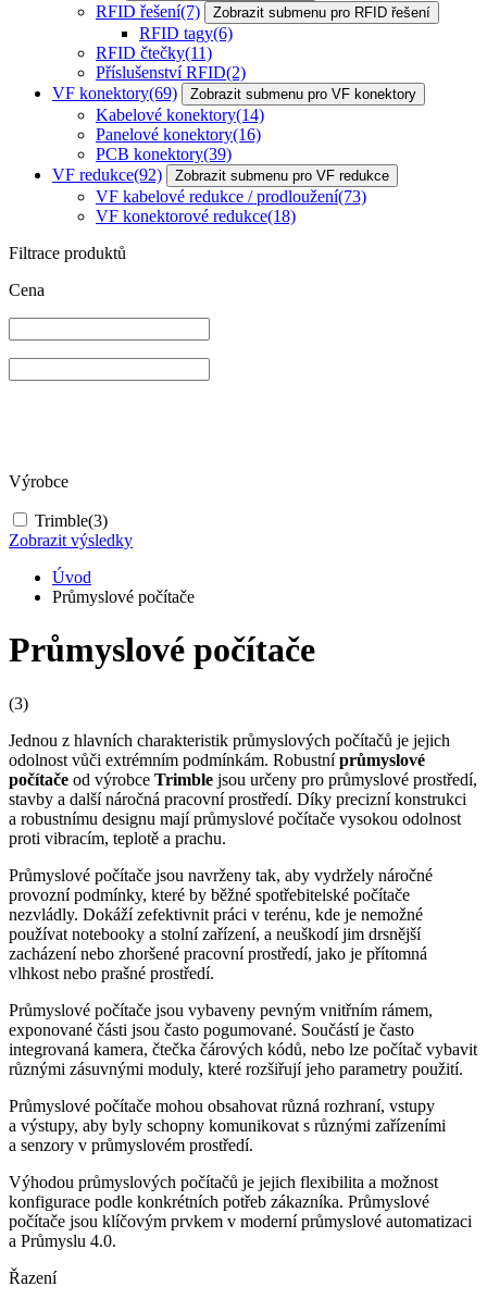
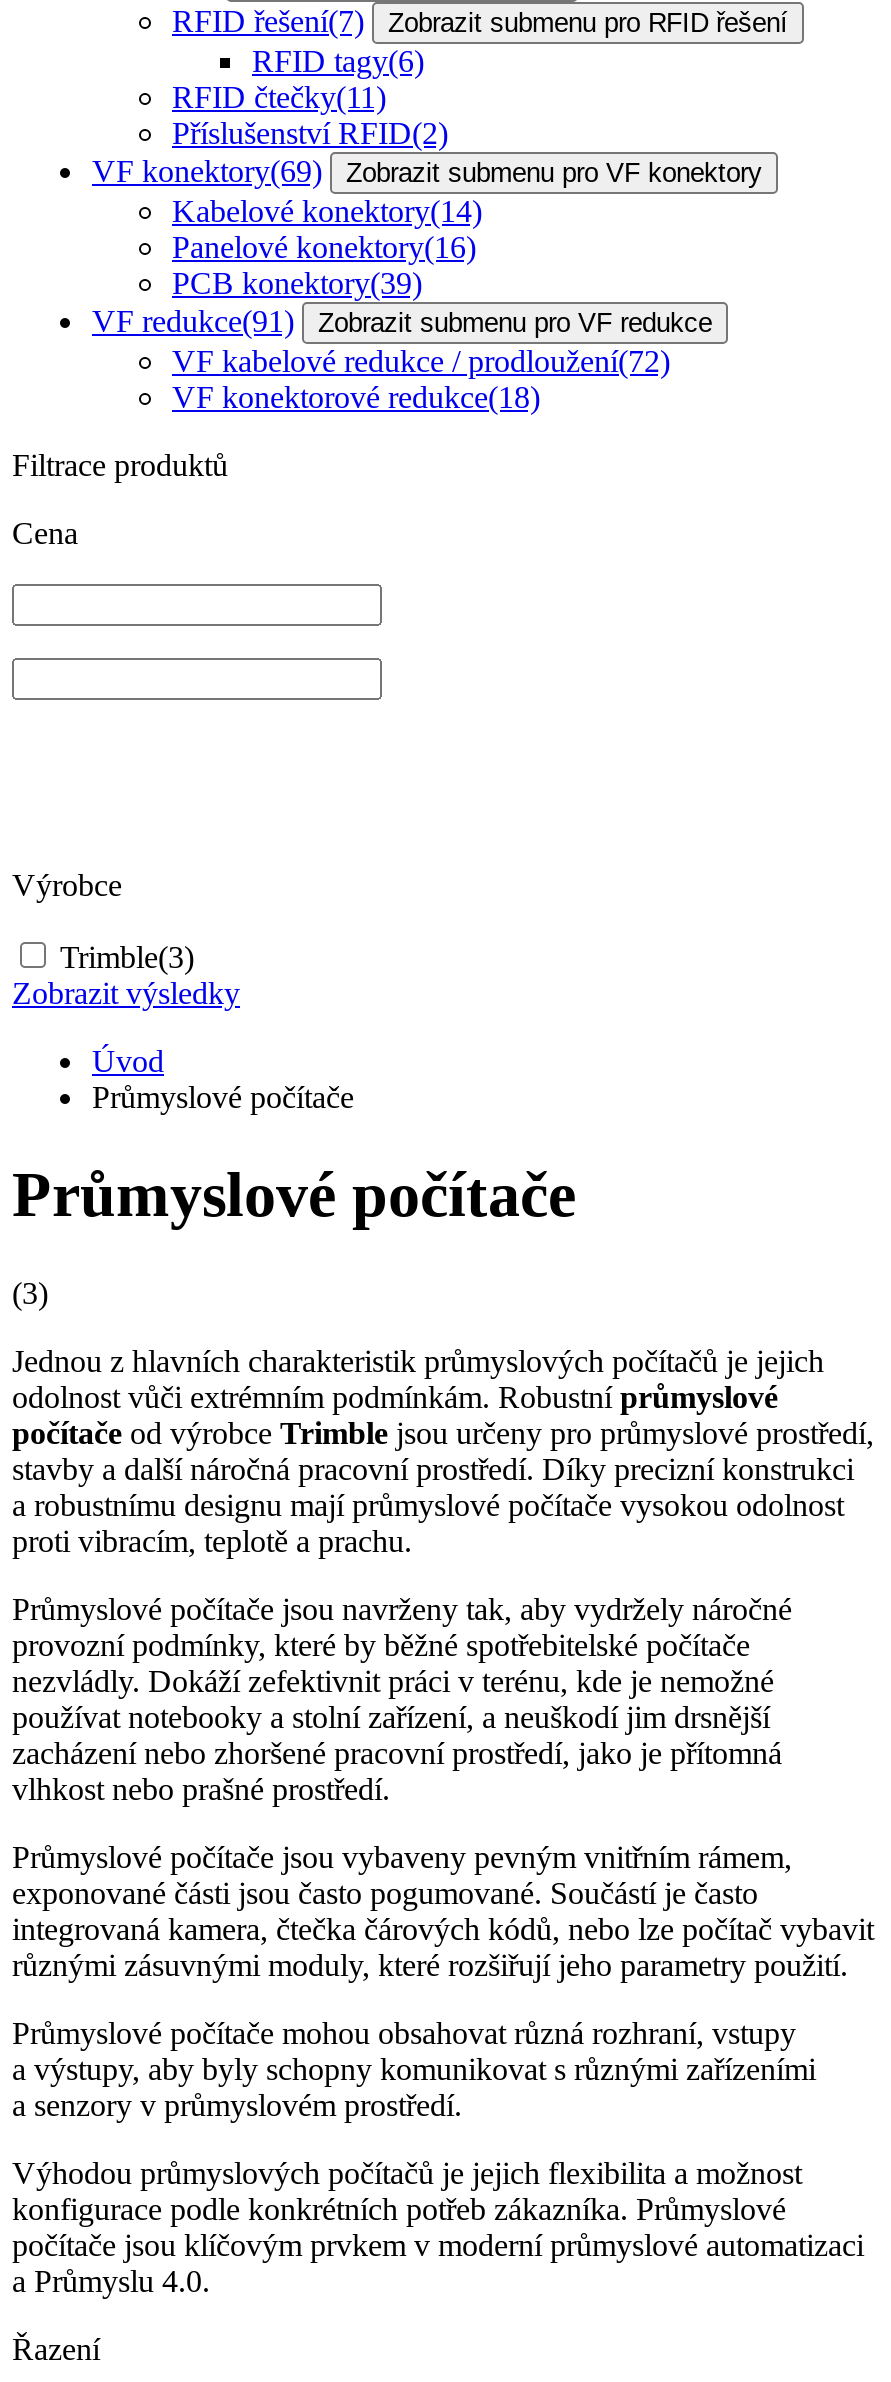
- VF redukce(92) Zobrazit submenu pro VF redukce
+ VF redukce(91) Zobrazit submenu pro VF redukce

- VF kabelové redukce / prodloužení(73)
+ VF kabelové redukce / prodloužení(72)
